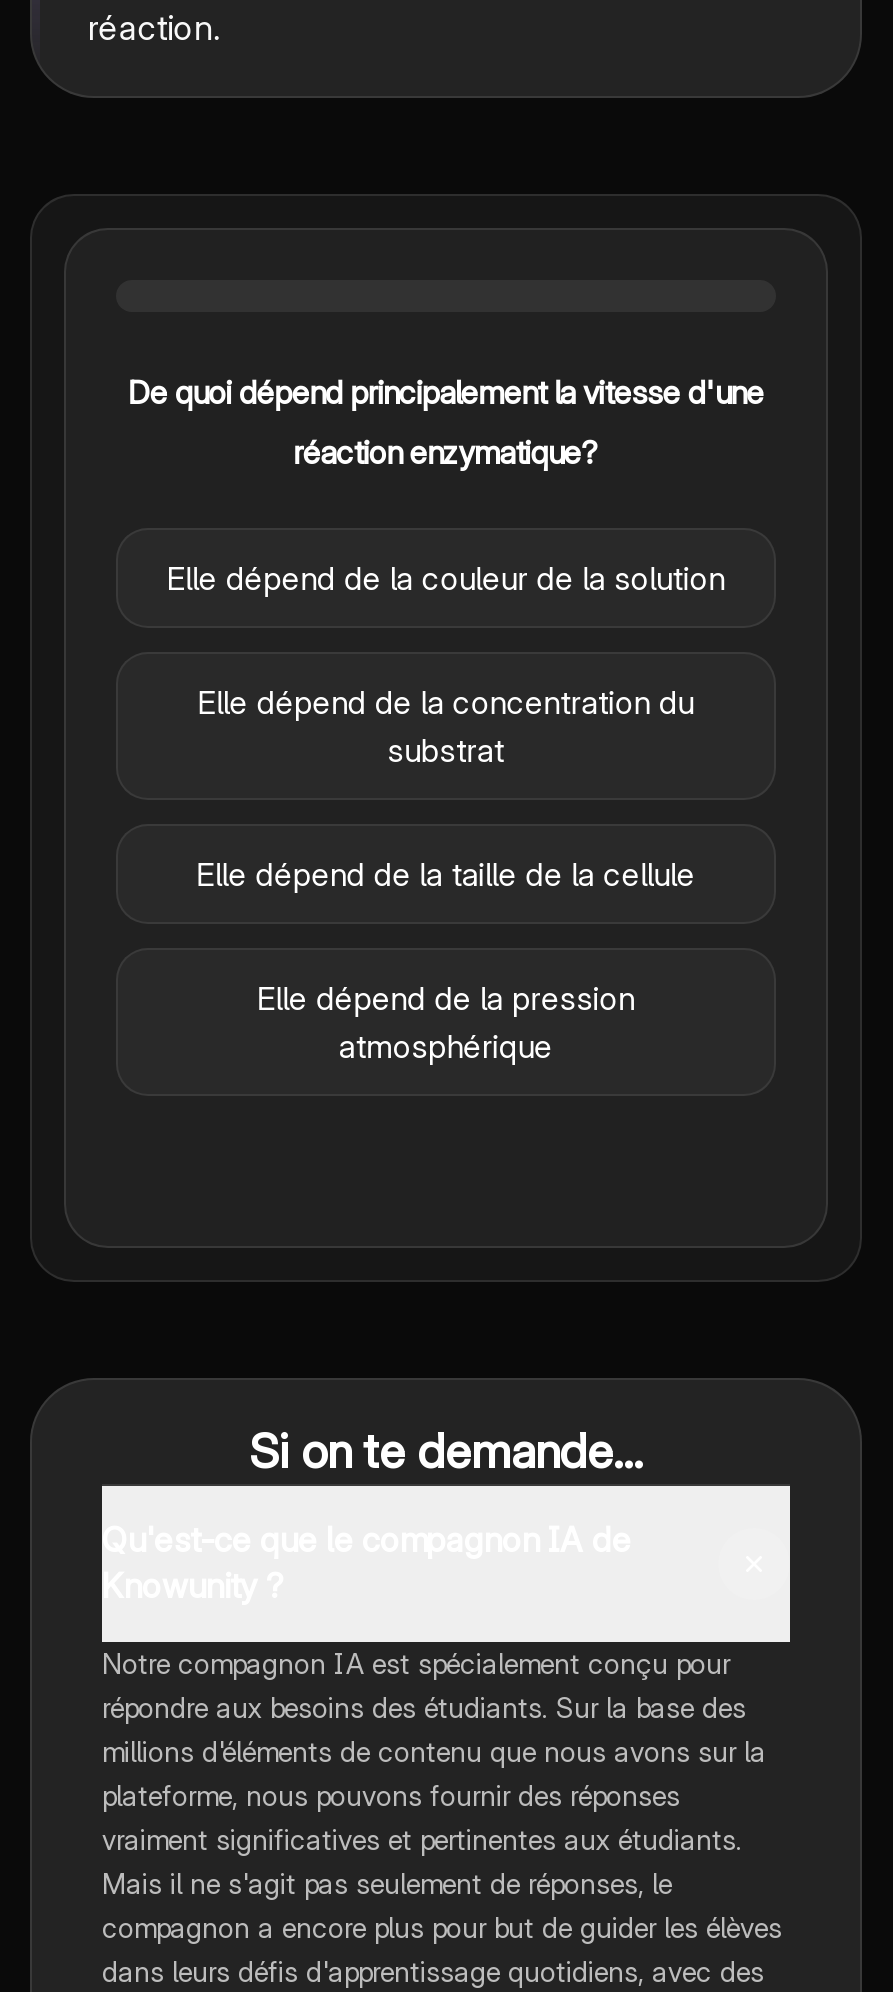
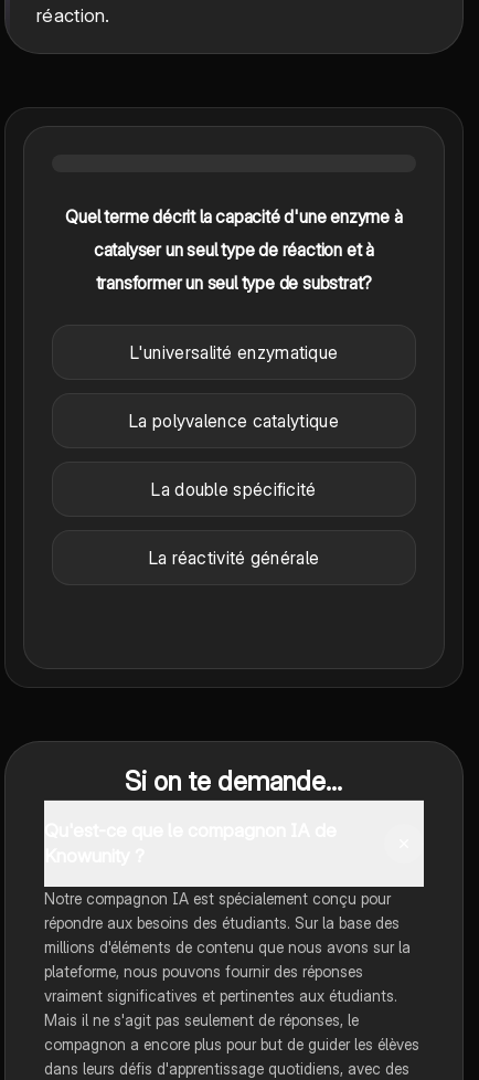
- De quoi dépend principalement la vitesse d'une
- réaction enzymatique?
- Elle dépend de la couleur de la solution
- Elle dépend de la concentration du
- substrat
- Elle dépend de la taille de la cellule
- Elle dépend de la pression
- atmosphérique
+ Quel terme décrit la capacité d'une enzyme à
+ catalyser un seul type de réaction et à
+ transformer un seul type de substrat?
+ L'universalité enzymatique
+ La polyvalence catalytique
+ La double spécificité
+ La réactivité générale
